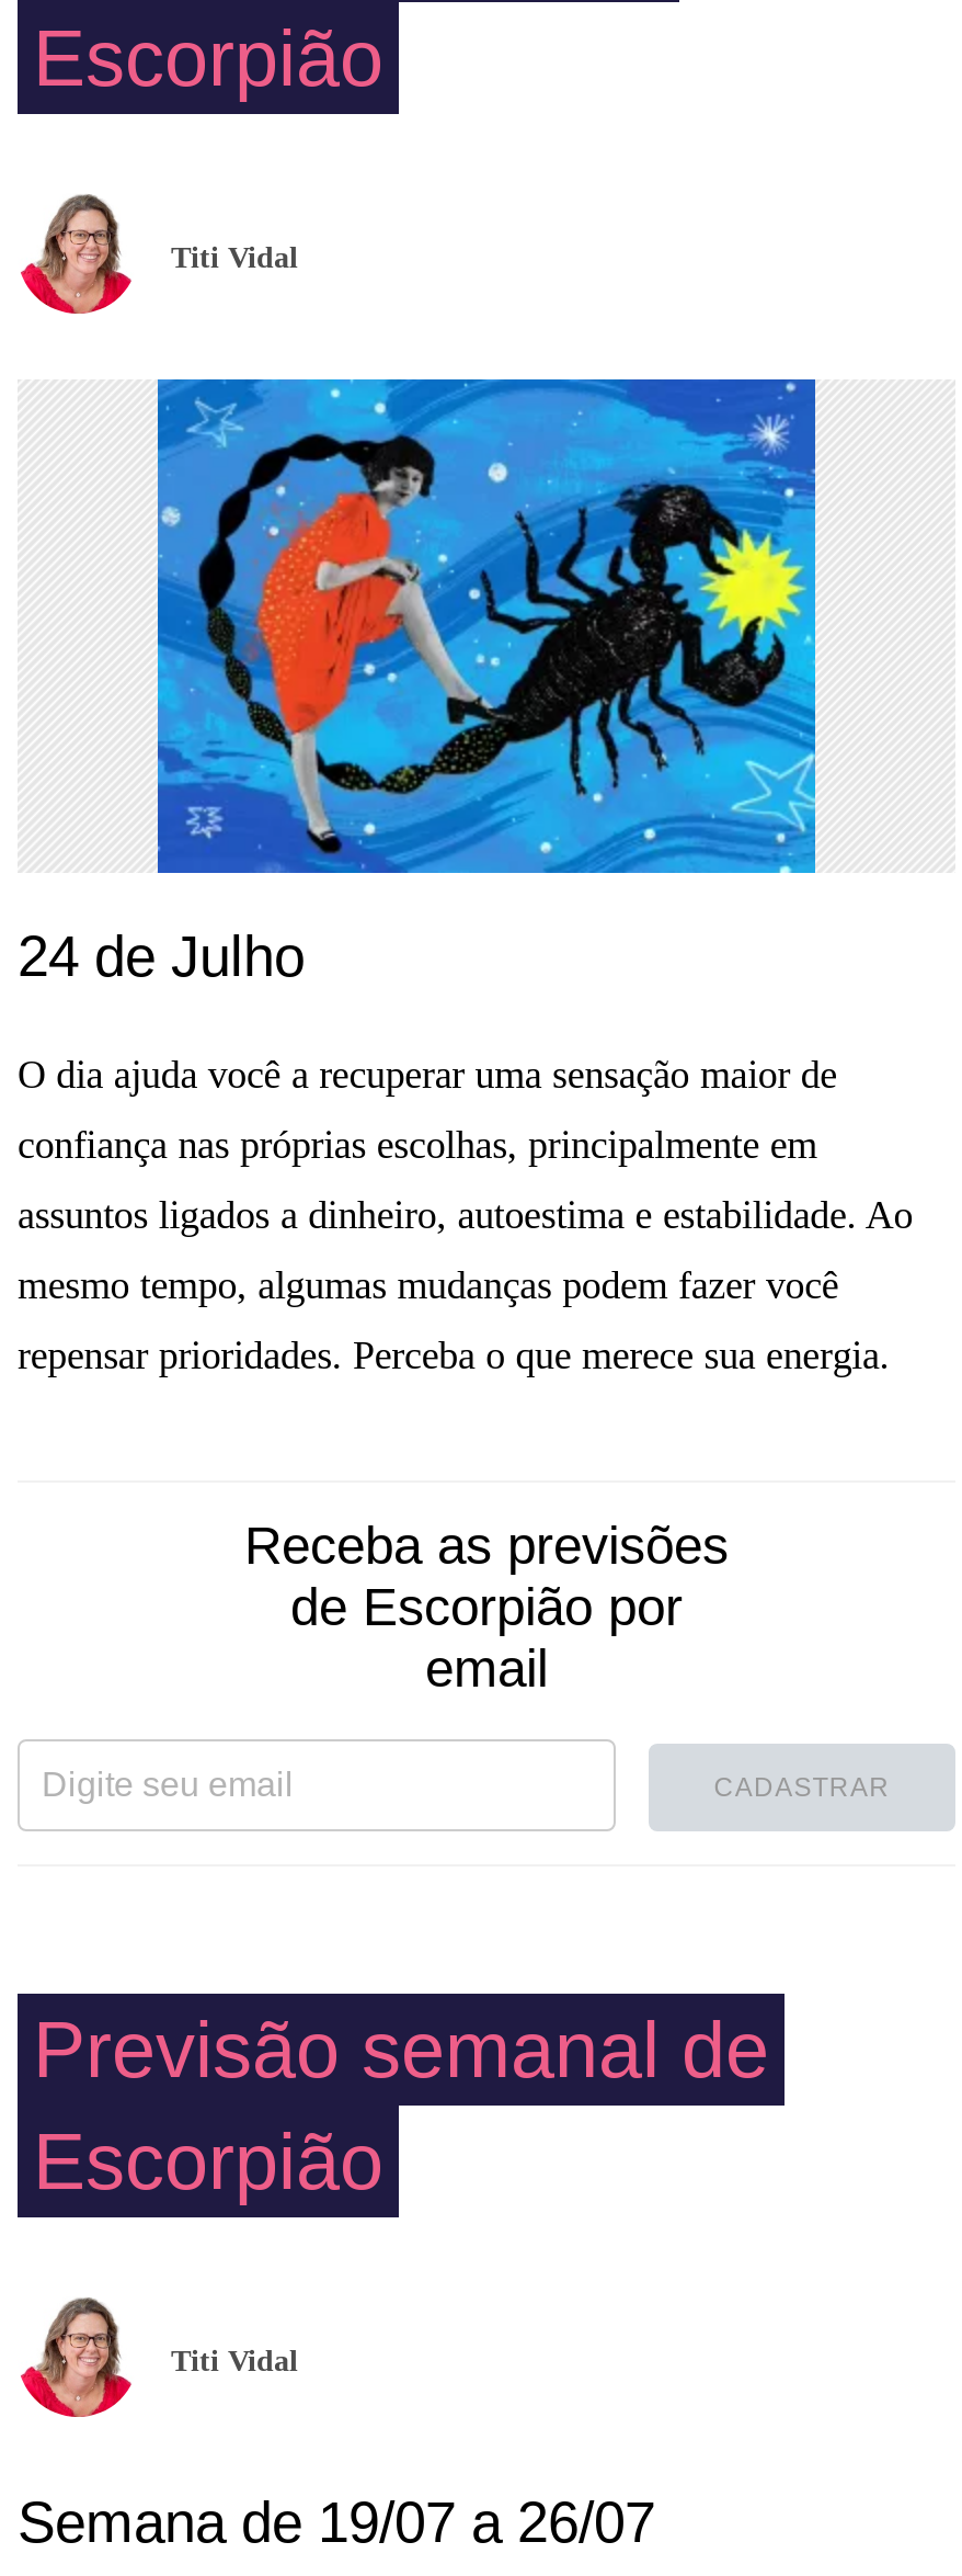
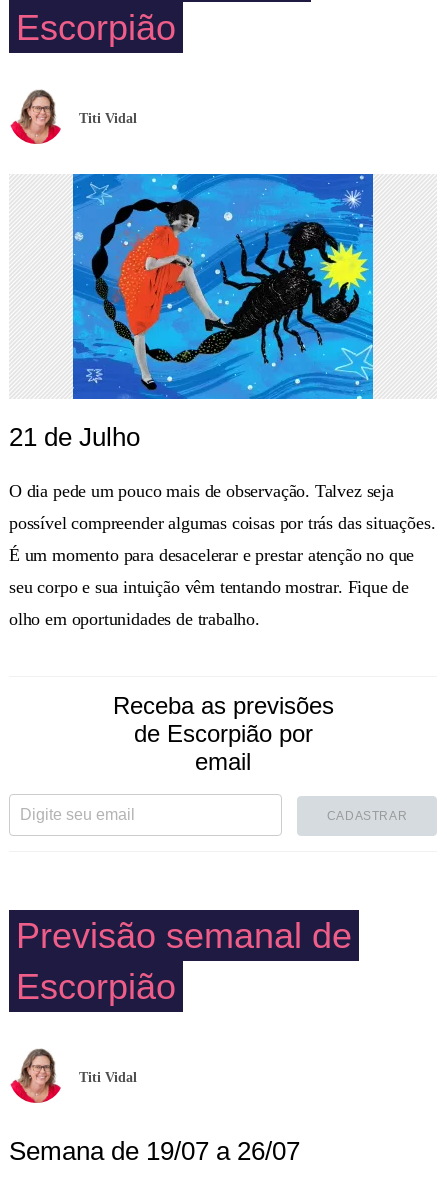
- 24 de Julho
+ 21 de Julho

- O dia ajuda você a recuperar uma sensação maior de
+ O dia pede um pouco mais de observação. Talvez seja

- confiança nas próprias escolhas, principalmente em
+ possível compreender algumas coisas por trás das situações.

- assuntos ligados a dinheiro, autoestima e estabilidade. Ao
+ É um momento para desacelerar e prestar atenção no que

- mesmo tempo, algumas mudanças podem fazer você
+ seu corpo e sua intuição vêm tentando mostrar. Fique de

- repensar prioridades. Perceba o que merece sua energia.
+ olho em oportunidades de trabalho.
